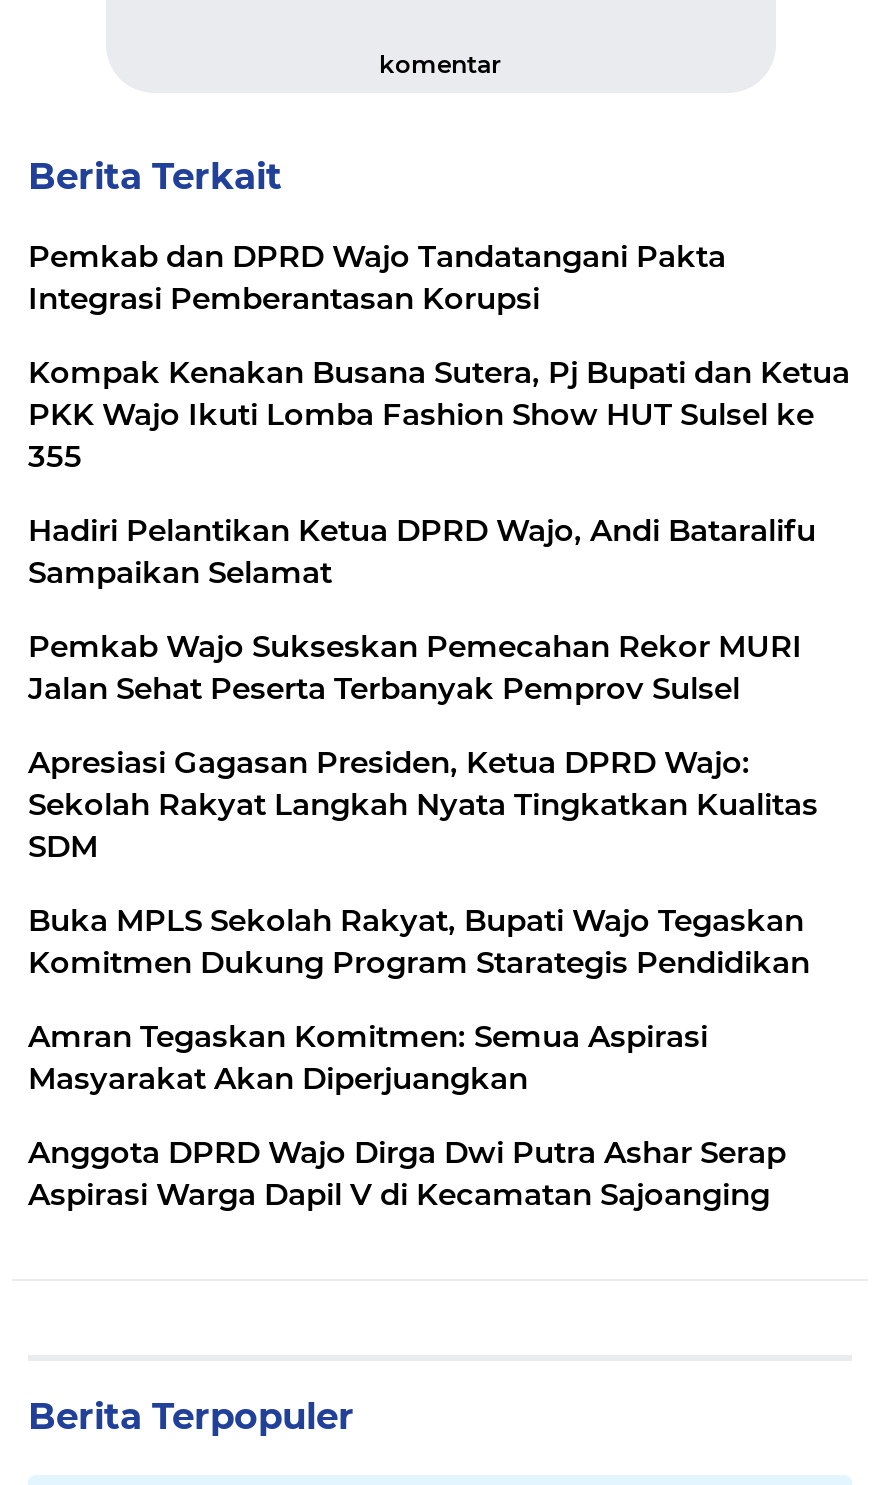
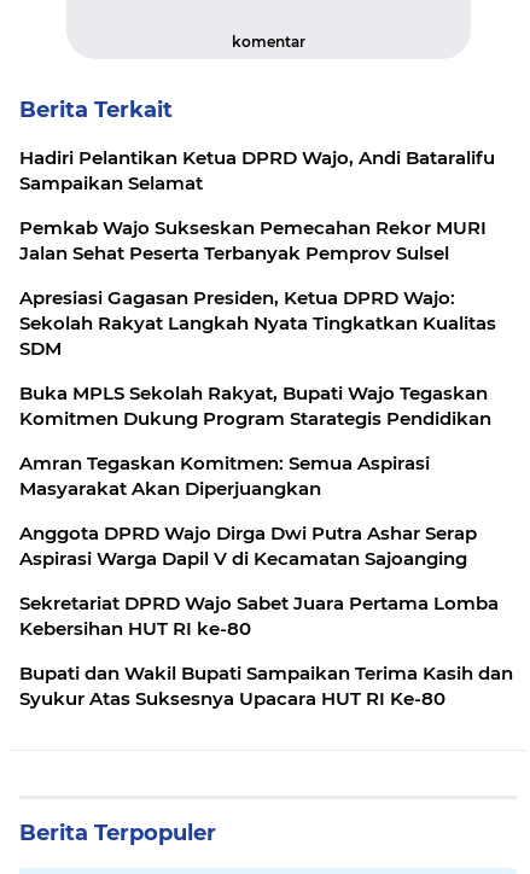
- Pemkab dan DPRD Wajo Tandatangani Pakta
- Integrasi Pemberantasan Korupsi
- Kompak Kenakan Busana Sutera, Pj Bupati dan Ketua
- PKK Wajo Ikuti Lomba Fashion Show HUT Sulsel ke
- 355

moved up: Hadiri Pelantikan Ketua DPRD Wajo, Andi Bataralifu | Sampaikan Selamat | Pemkab Wajo Sukseskan Pemecahan Rekor MURI | ... | Anggota DPRD Wajo Dirga Dwi Putra Ashar Serap | Aspirasi Warga Dapil V di Kecamatan Sajoanging

+ Sekretariat DPRD Wajo Sabet Juara Pertama Lomba
+ Kebersihan HUT RI ke-80
+ Bupati dan Wakil Bupati Sampaikan Terima Kasih dan
+ Syukur Atas Suksesnya Upacara HUT RI Ke-80
